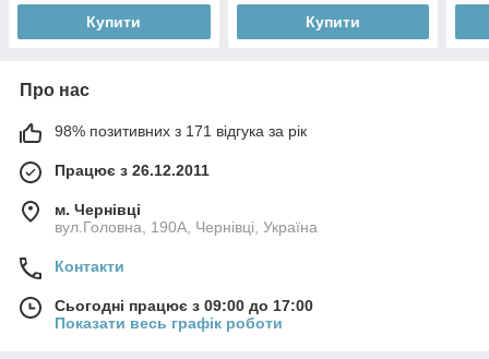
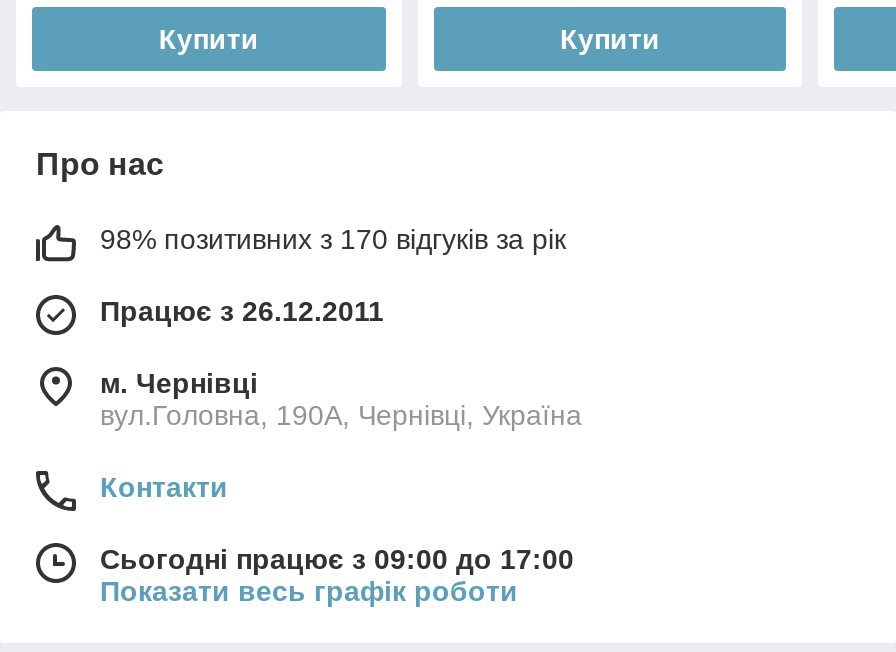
- 98% позитивних з 171 відгука за рік
+ 98% позитивних з 170 відгуків за рік
